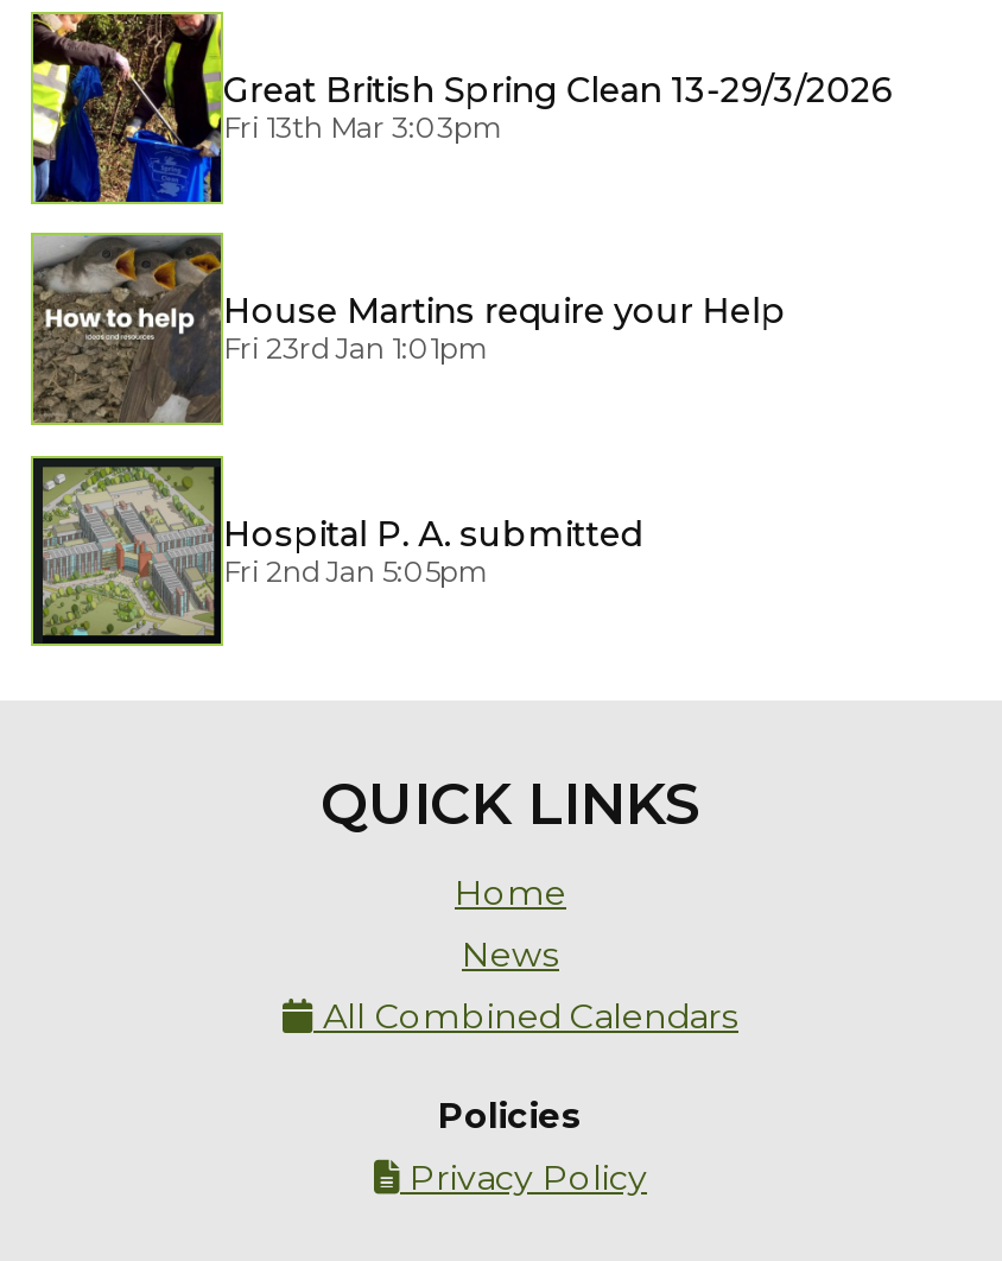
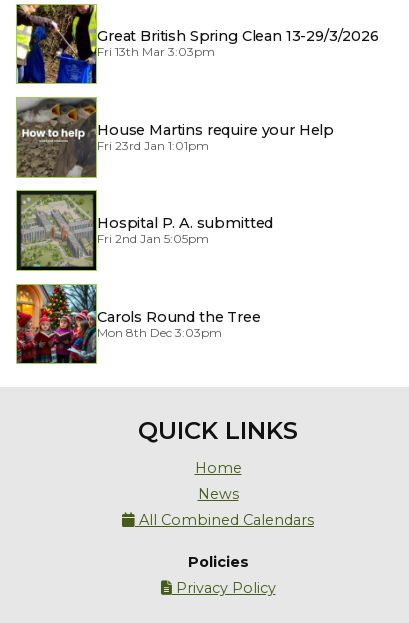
+ [image]
+ Carols Round the Tree
+ Mon 8th Dec 3:03pm
